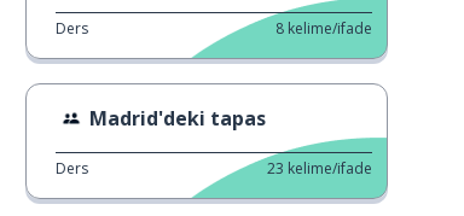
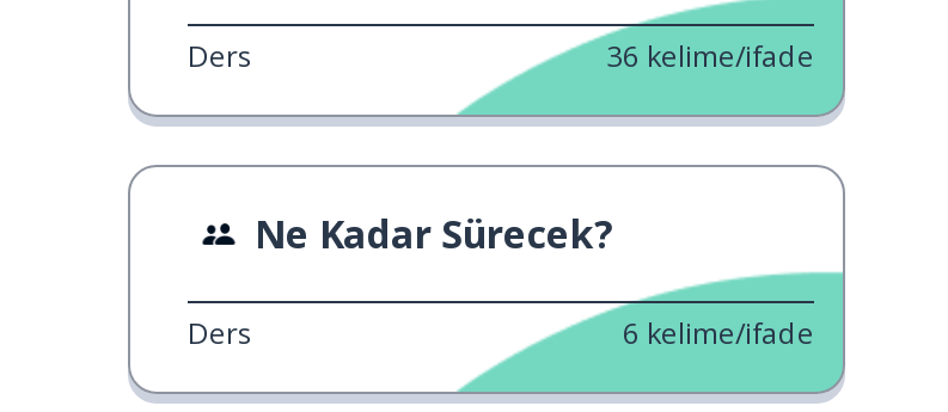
- 8 kelime/ifade
+ 36 kelime/ifade

- Madrid'deki tapas
+ Ne Kadar Sürecek?

- 23 kelime/ifade
+ 6 kelime/ifade
